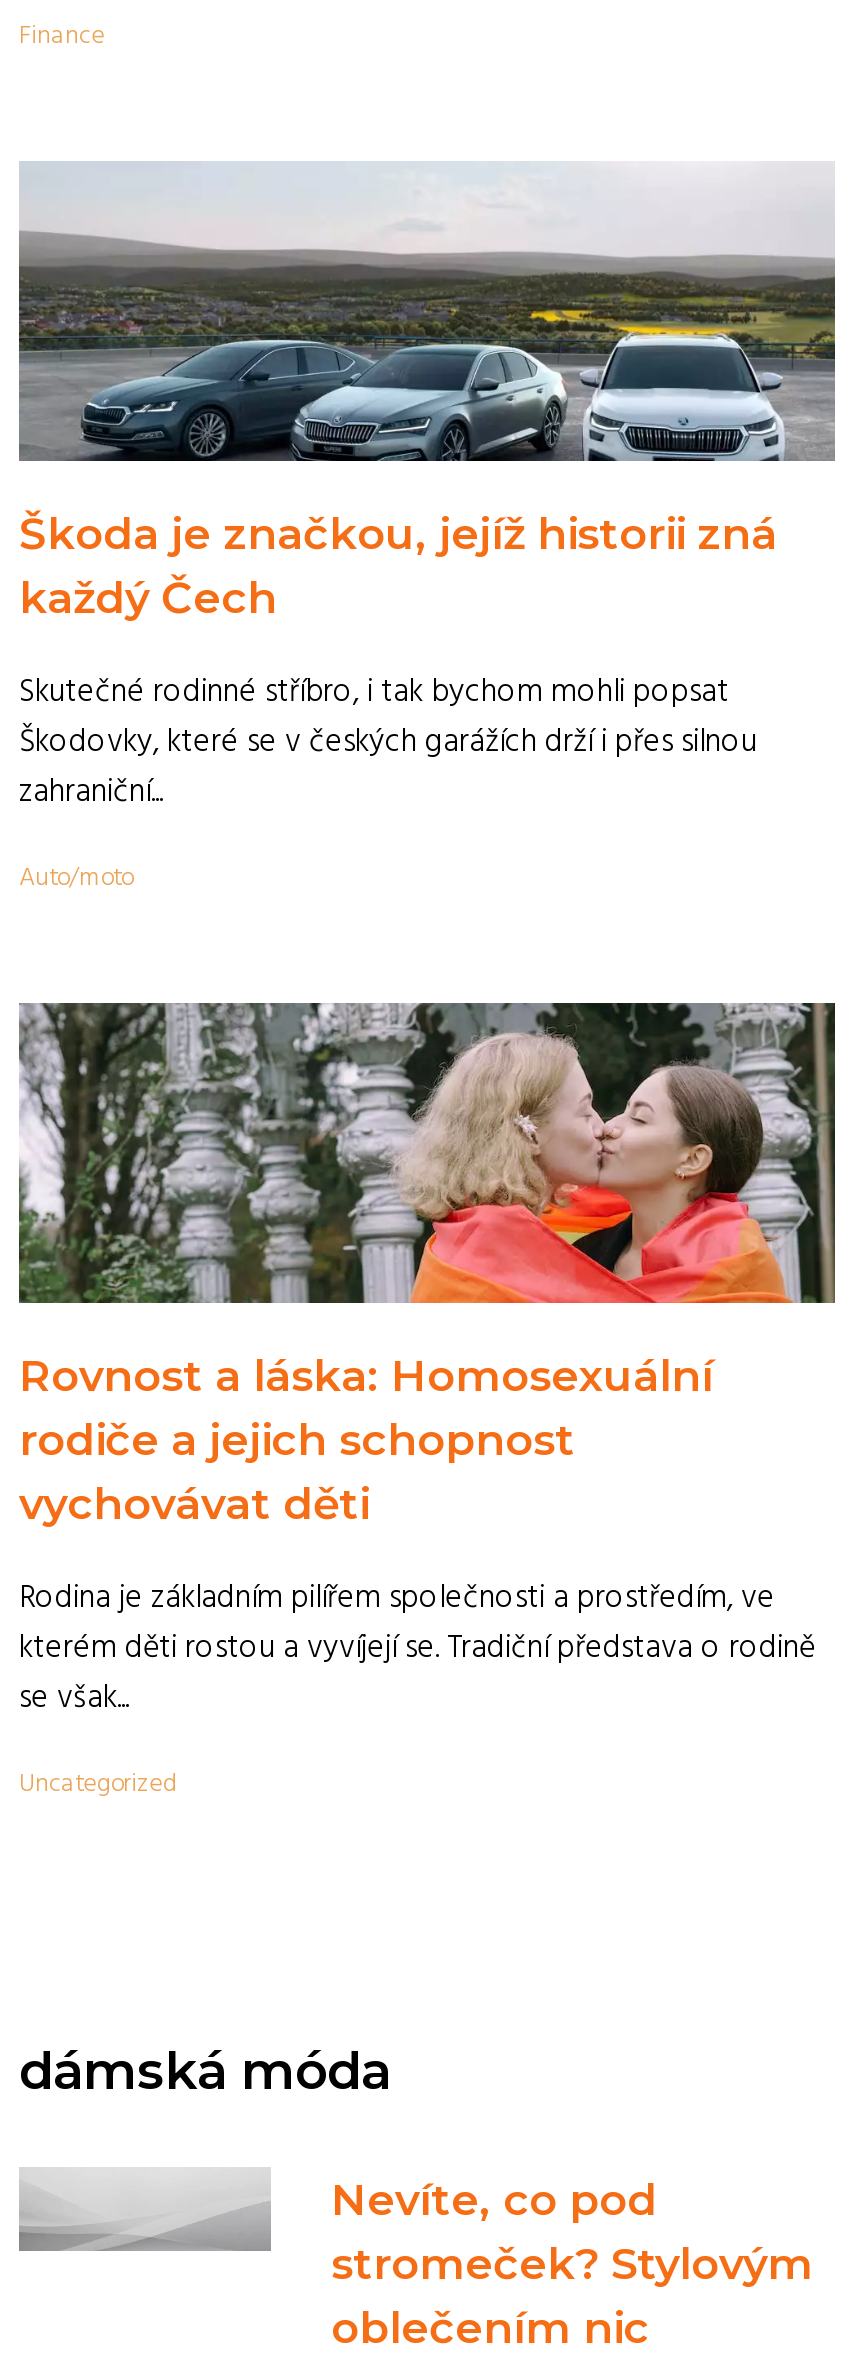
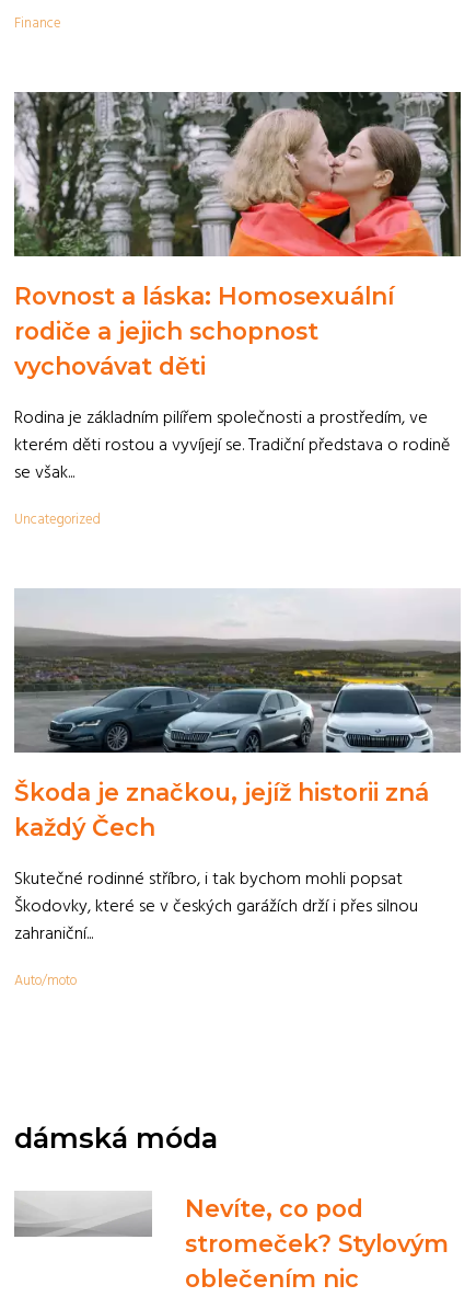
moved down: [image] | Škoda je značkou, jejíž historii zná | každý Čech | Skutečné rodinné stříbro, i tak bychom mohli popsat | Škodovky, které se v českých garážích drží i přes silnou | zahraniční... | Auto/moto

moved up: [image] | Rovnost a láska: Homosexuální | rodiče a jejich schopnost | vychovávat děti | Rodina je základním pilířem společnosti a prostředím, ve | kterém děti rostou a vyvíjejí se. Tradiční představa o rodině | se však... | Uncategorized
